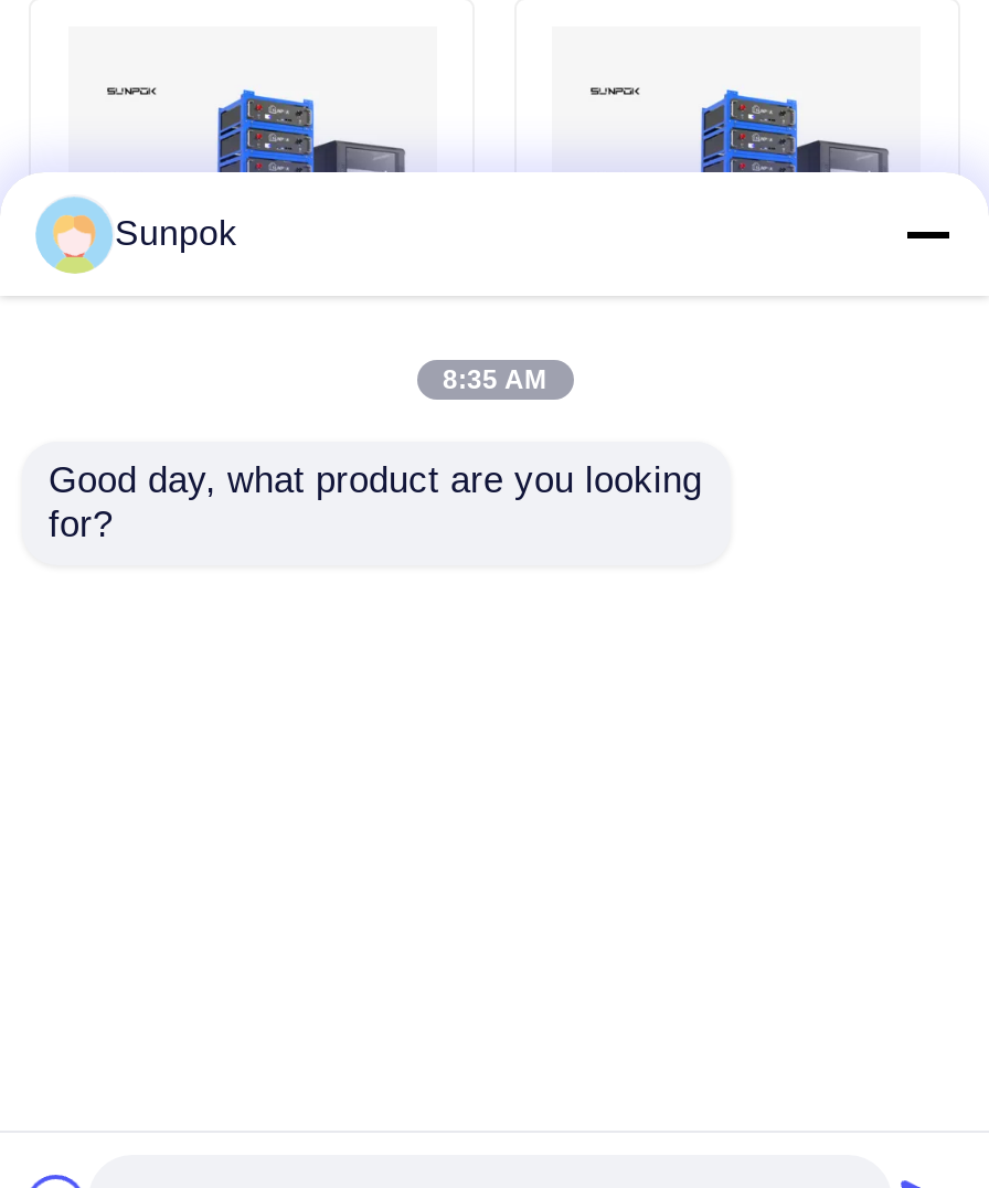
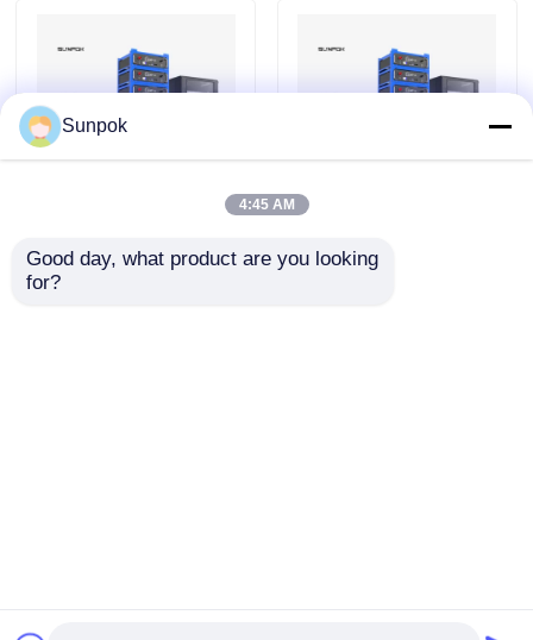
- 8:35 AM
+ 4:45 AM
